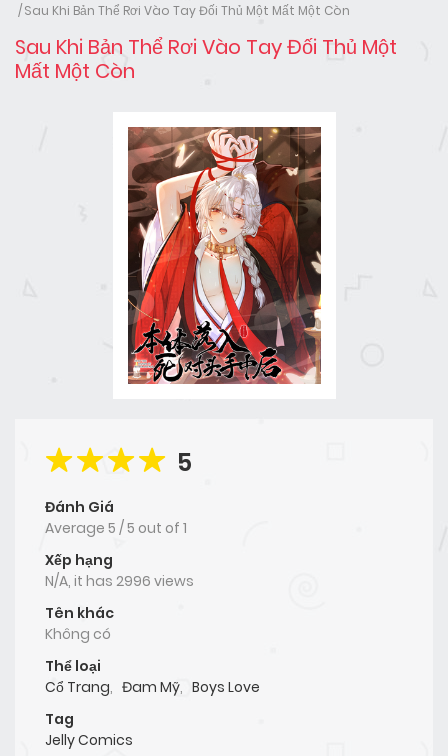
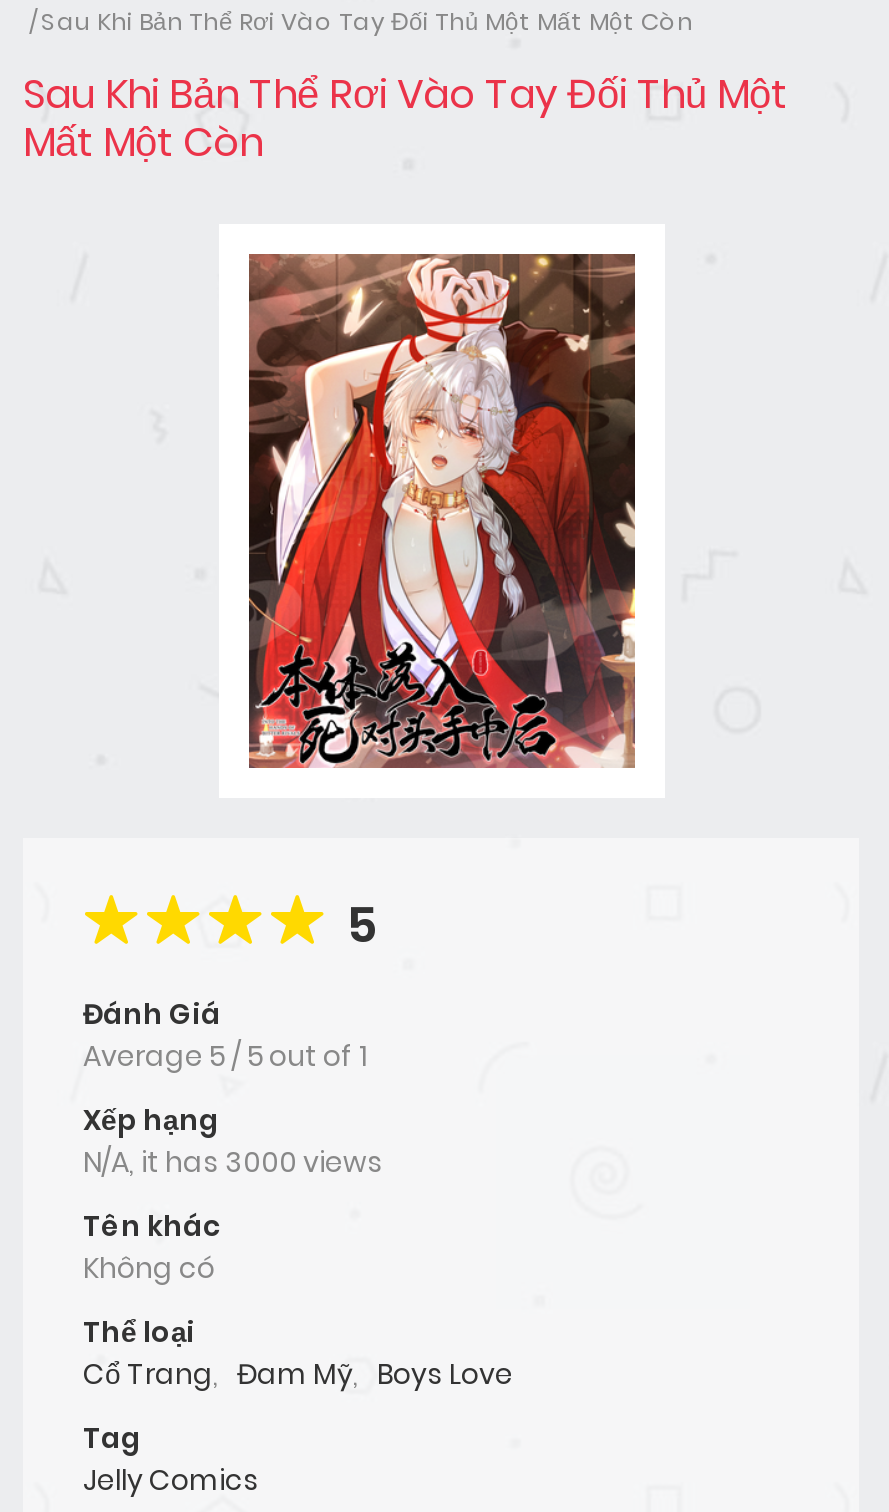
- N/A, it has 2996 views
+ N/A, it has 3000 views
